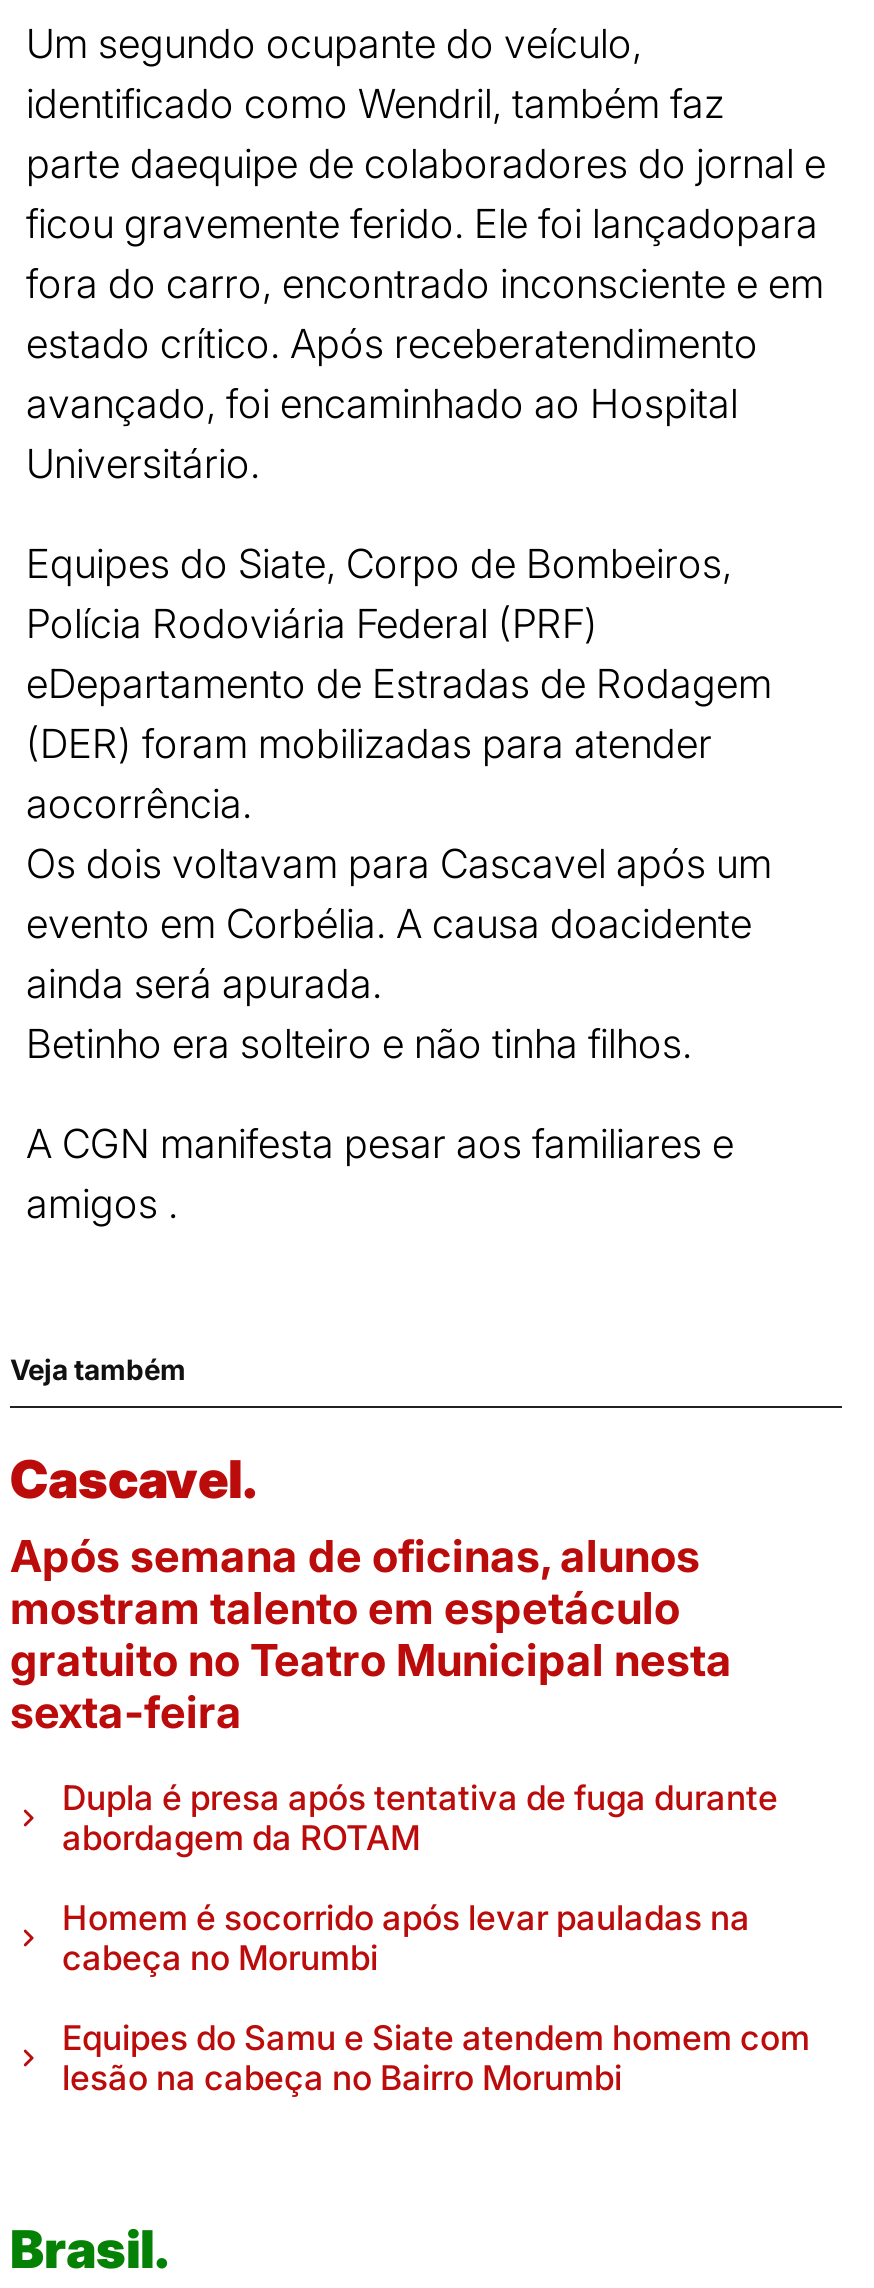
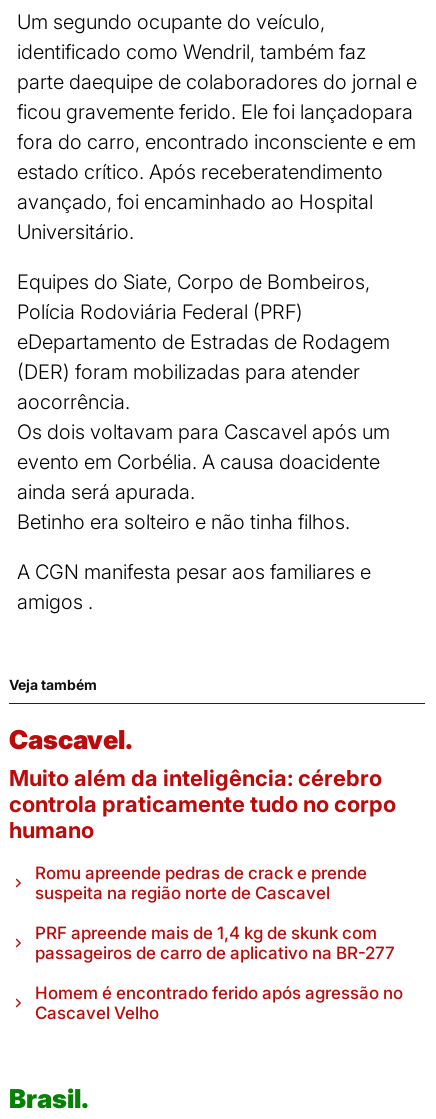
- Após semana de oficinas, alunos
- mostram talento em espetáculo
- gratuito no Teatro Municipal nesta
- sexta-feira
+ Muito além da inteligência: cérebro
+ controla praticamente tudo no corpo
+ humano

- Dupla é presa após tentativa de fuga durante
- abordagem da ROTAM
+ Romu apreende pedras de crack e prende
+ suspeita na região norte de Cascavel

- Homem é socorrido após levar pauladas na
- cabeça no Morumbi
+ PRF apreende mais de 1,4 kg de skunk com
+ passageiros de carro de aplicativo na BR-277

- Equipes do Samu e Siate atendem homem com
- lesão na cabeça no Bairro Morumbi
+ Homem é encontrado ferido após agressão no
+ Cascavel Velho
